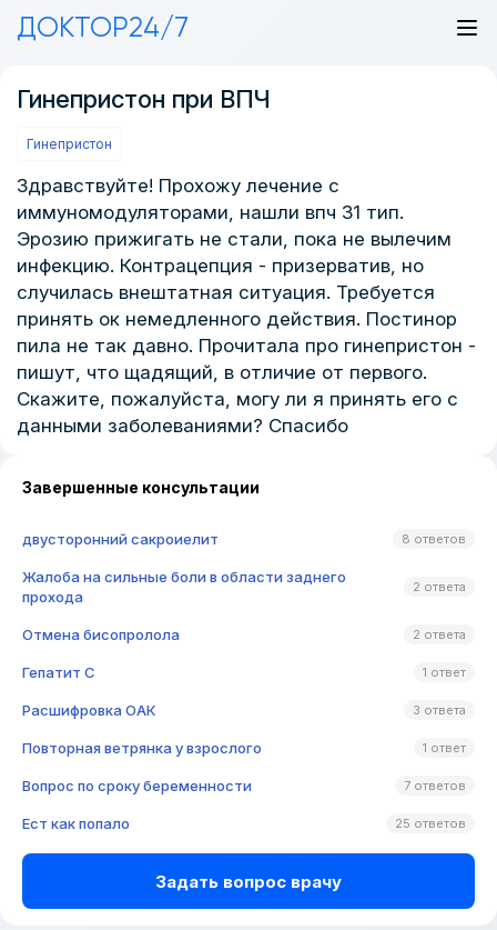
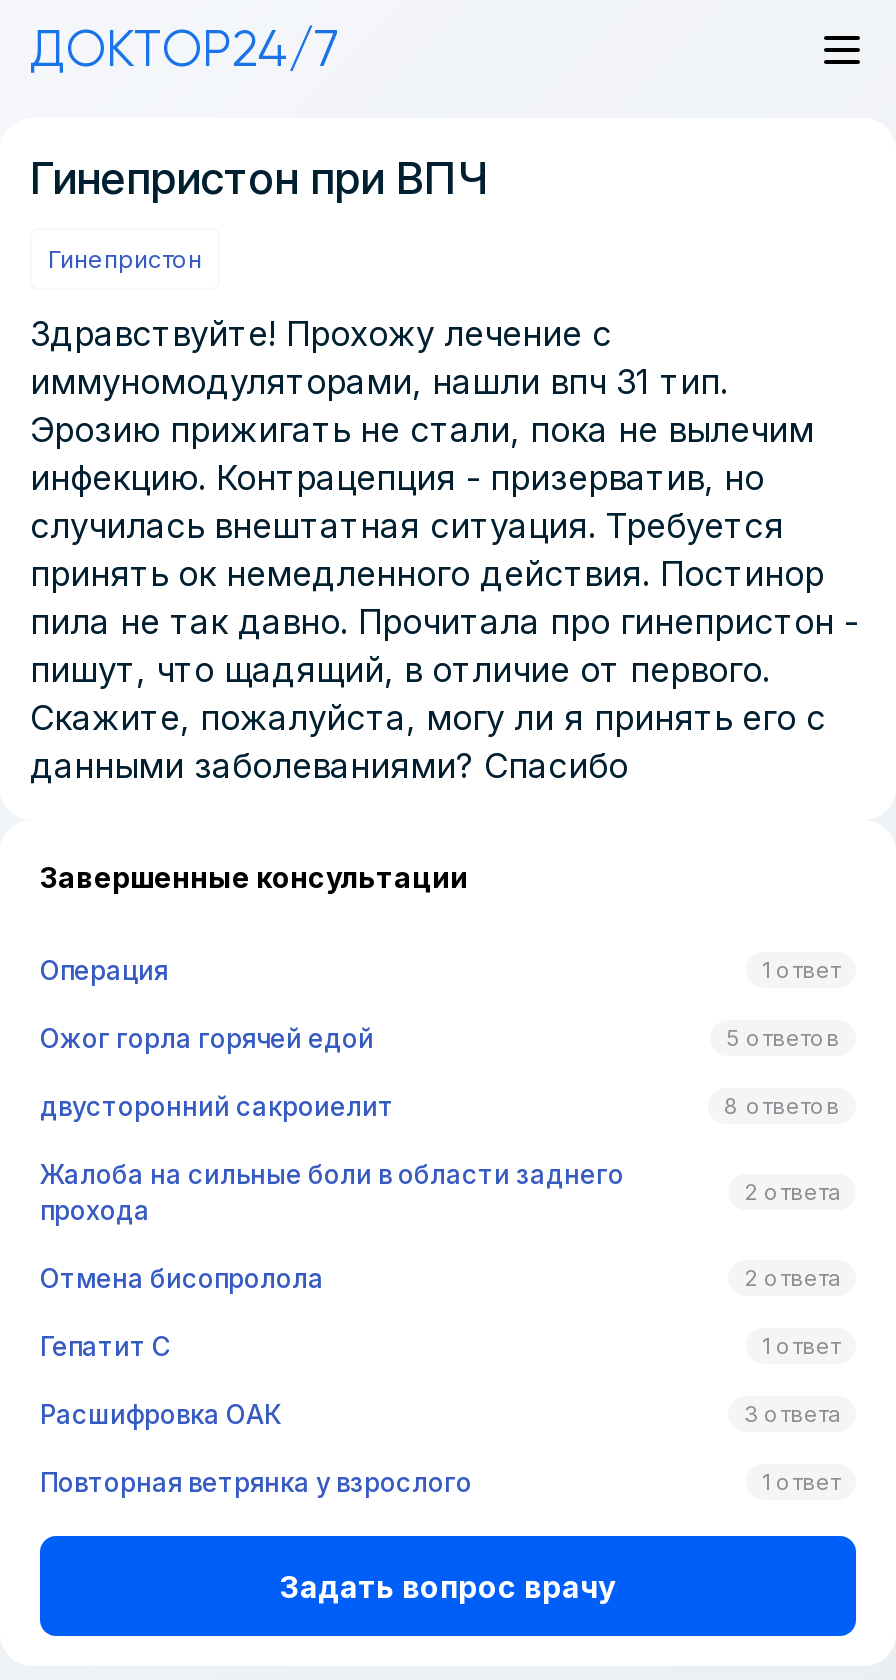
+ Операция
+ 1 ответ
+ Ожог горла горячей едой
+ 5 ответов

moved down: двусторонний сакроиелит | 8 ответов | Жалоба на сильные боли в области заднего | ... | Повторная ветрянка у взрослого | 1 ответ

- Вопрос по сроку беременности
- 7 ответов
- Ест как попало
- 25 ответов
